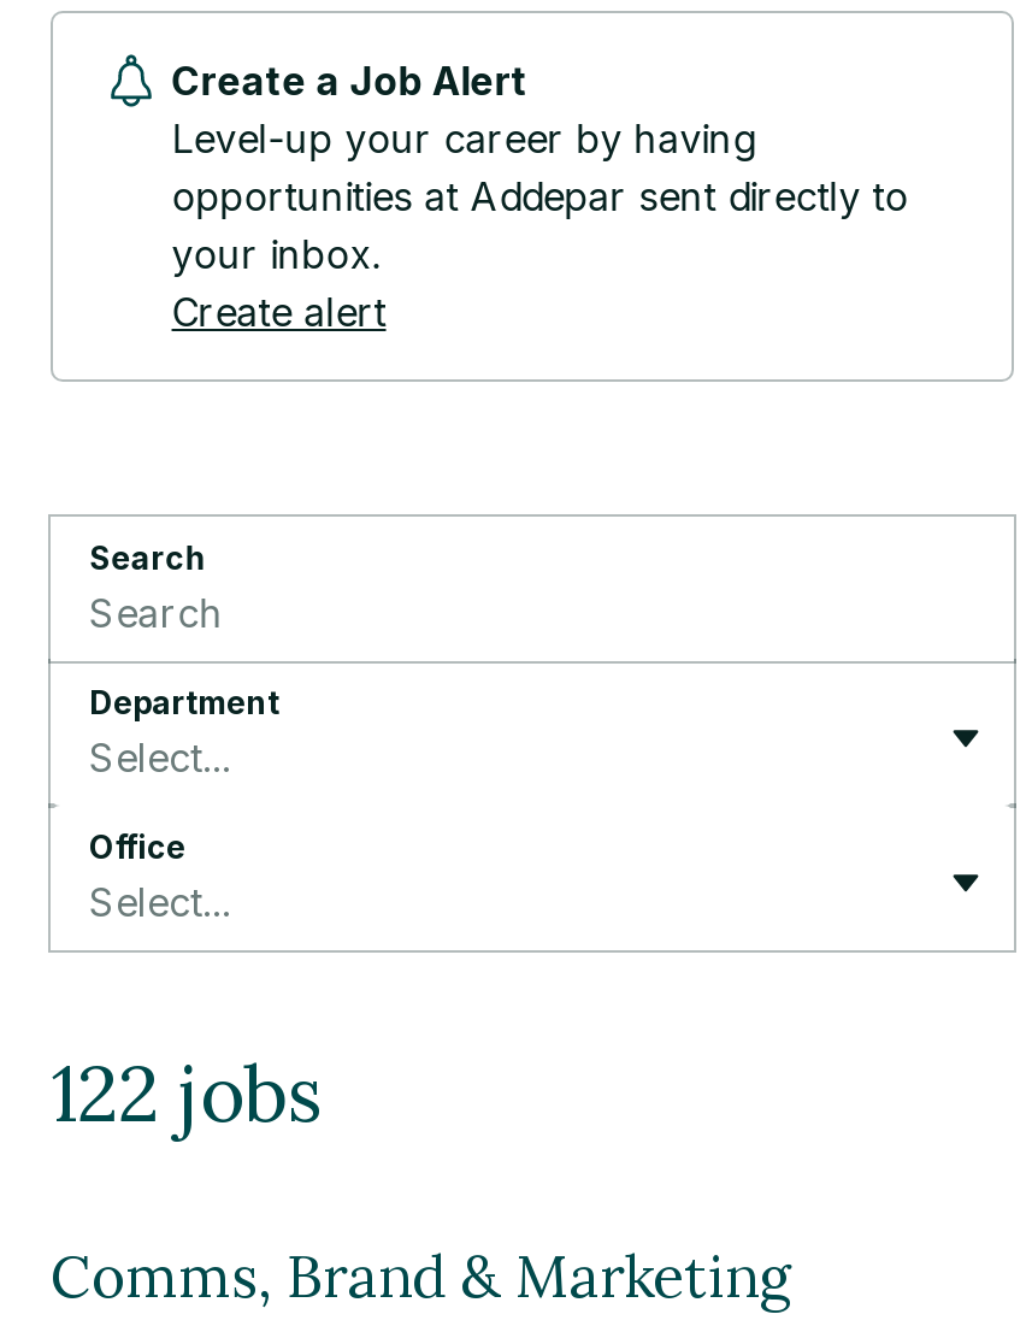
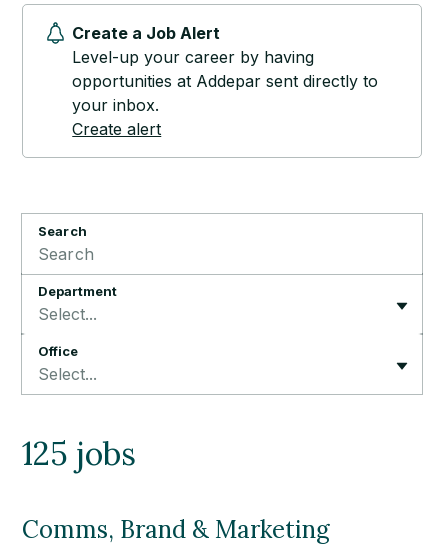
- 122 jobs
+ 125 jobs
